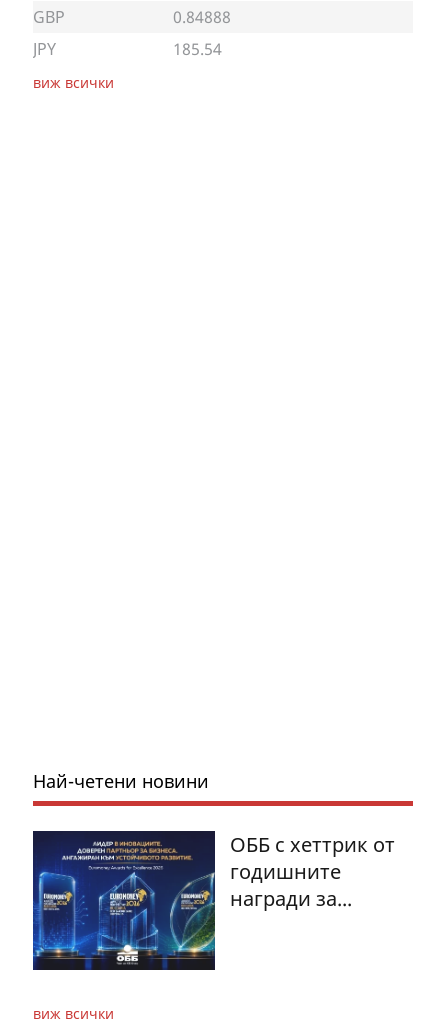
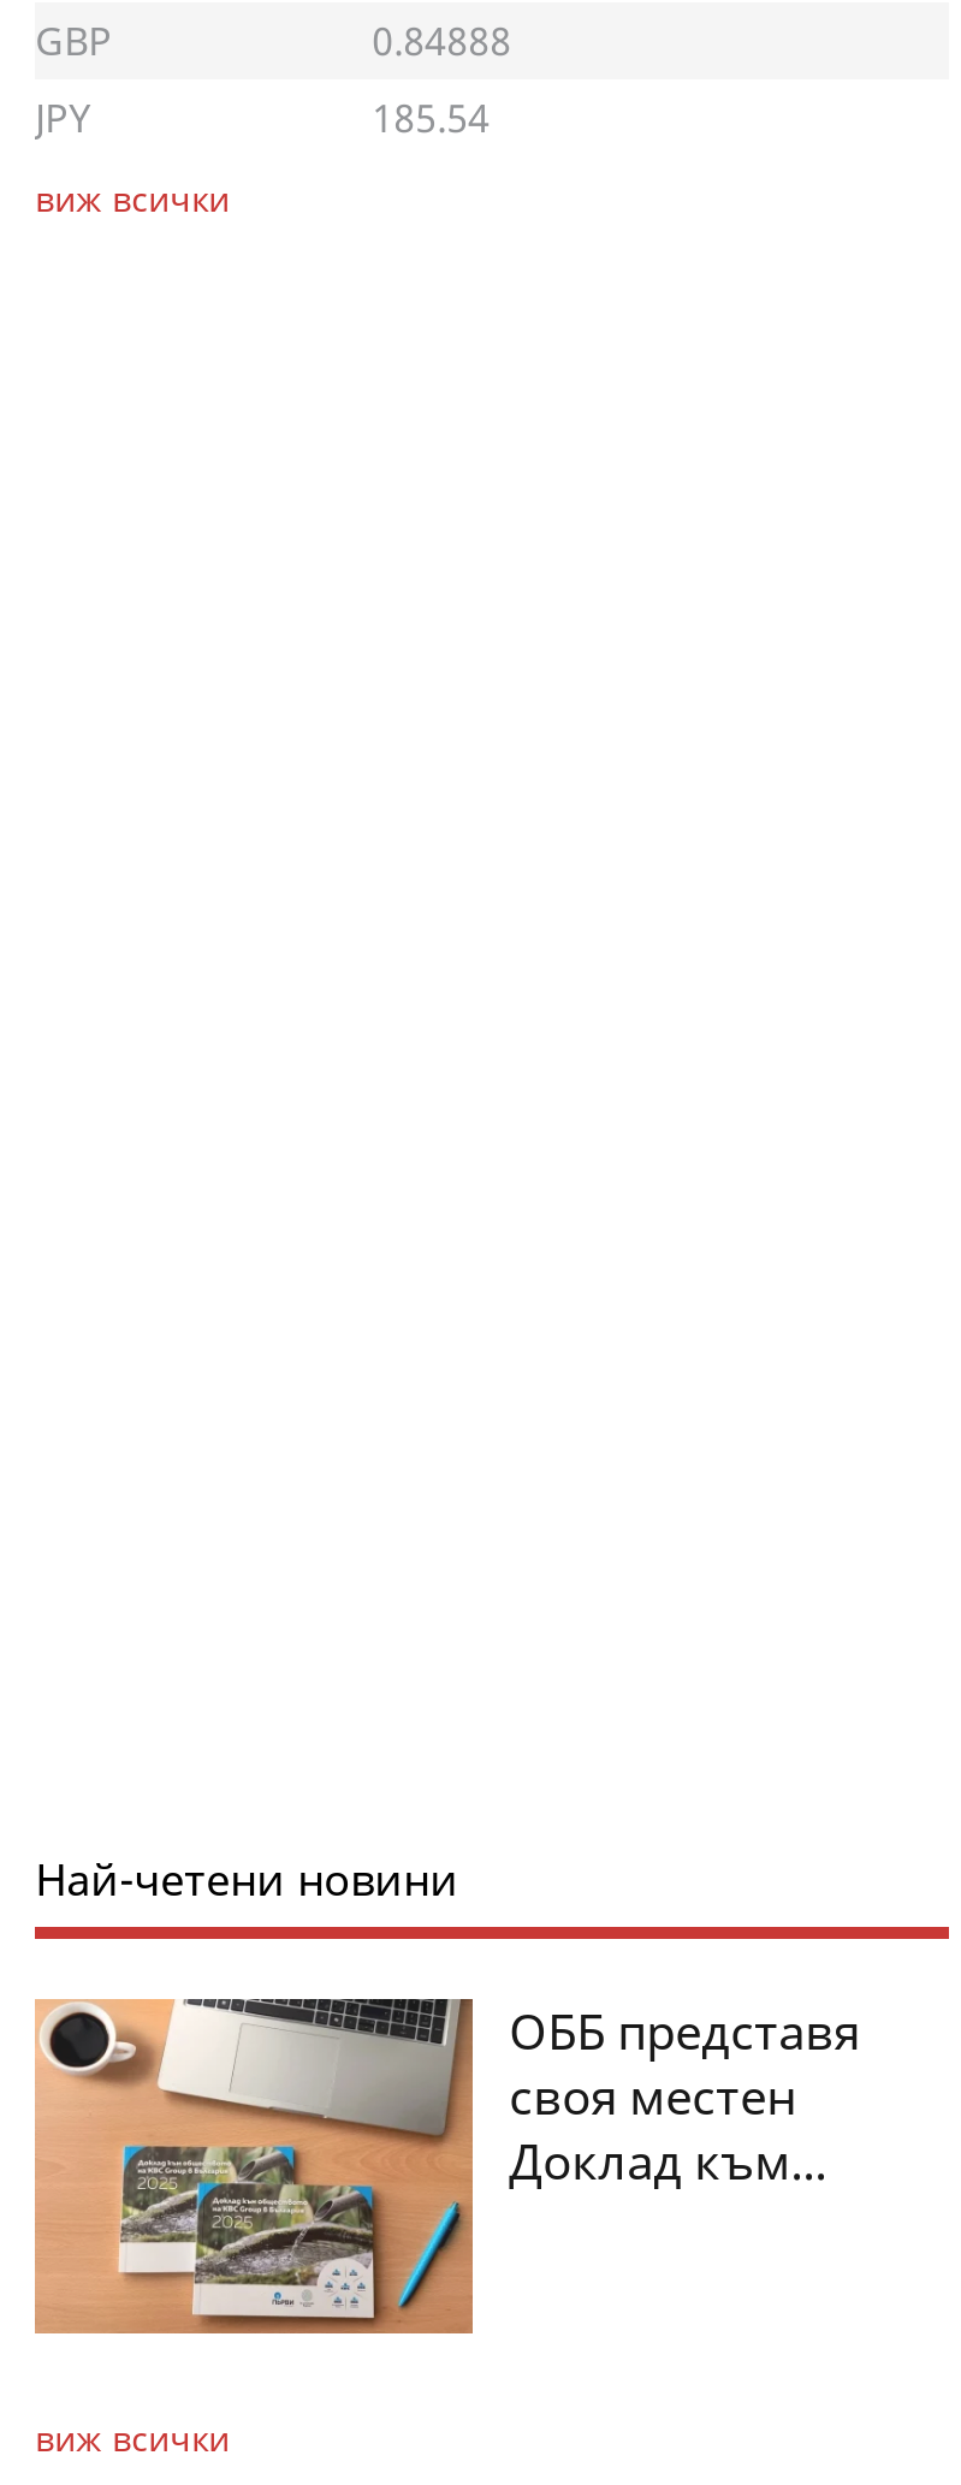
- [image]
- ОББ с хеттрик от
- годишните
- награди за...
+ [image]
+ ОББ представя
+ своя местен
+ Доклад към...
